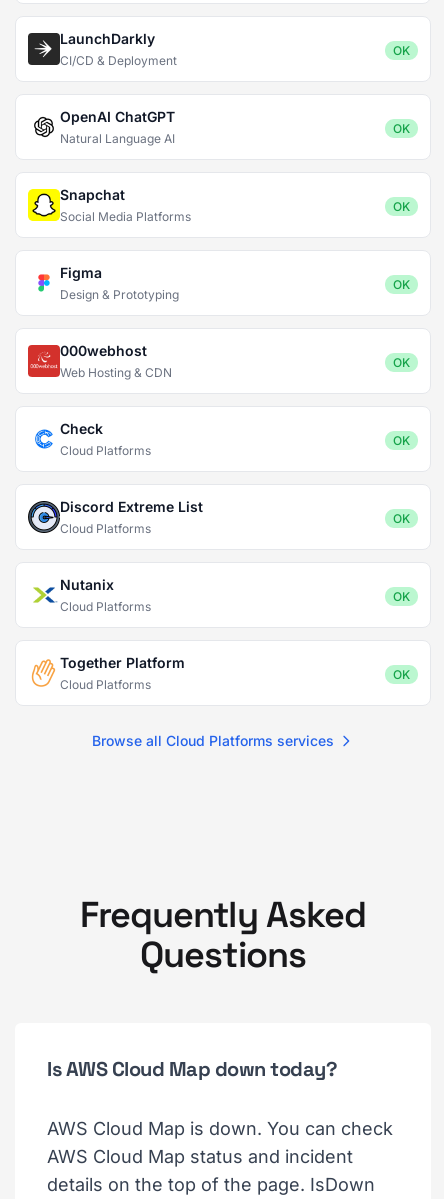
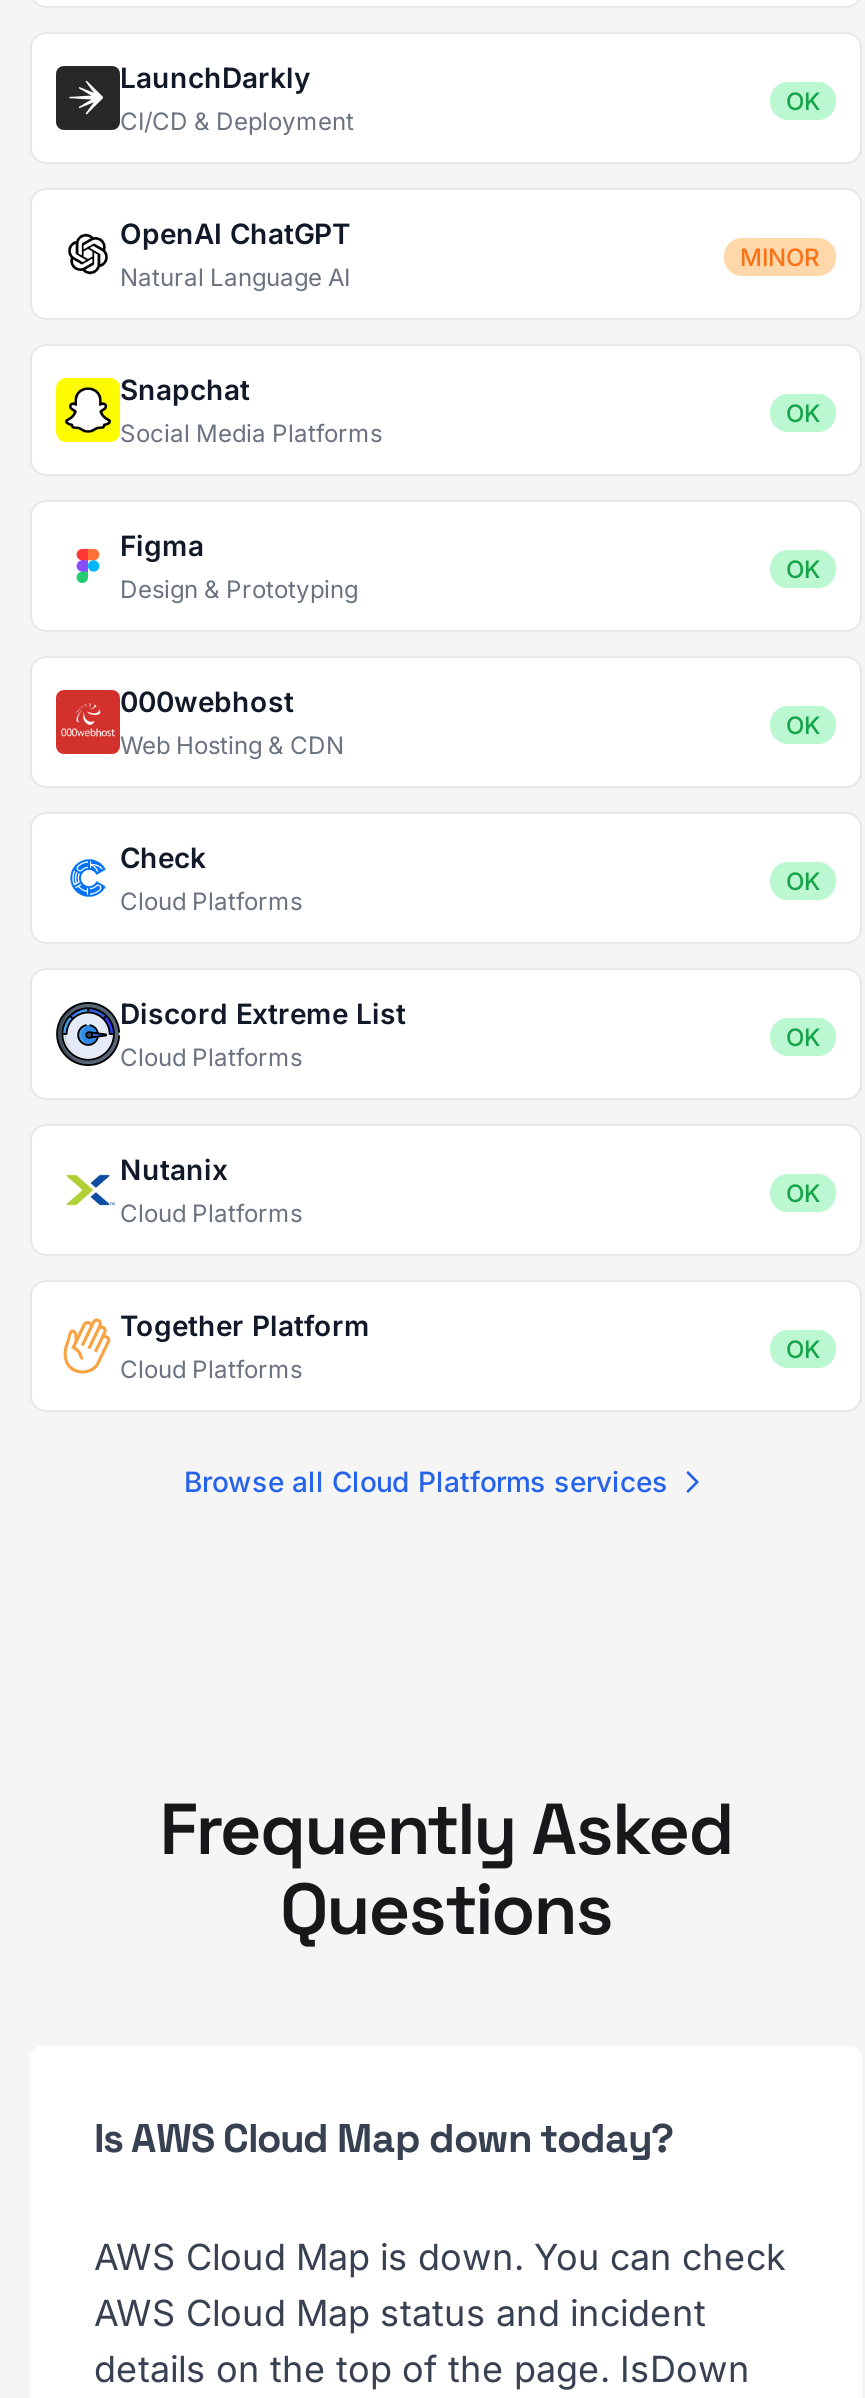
- OK
+ MINOR
